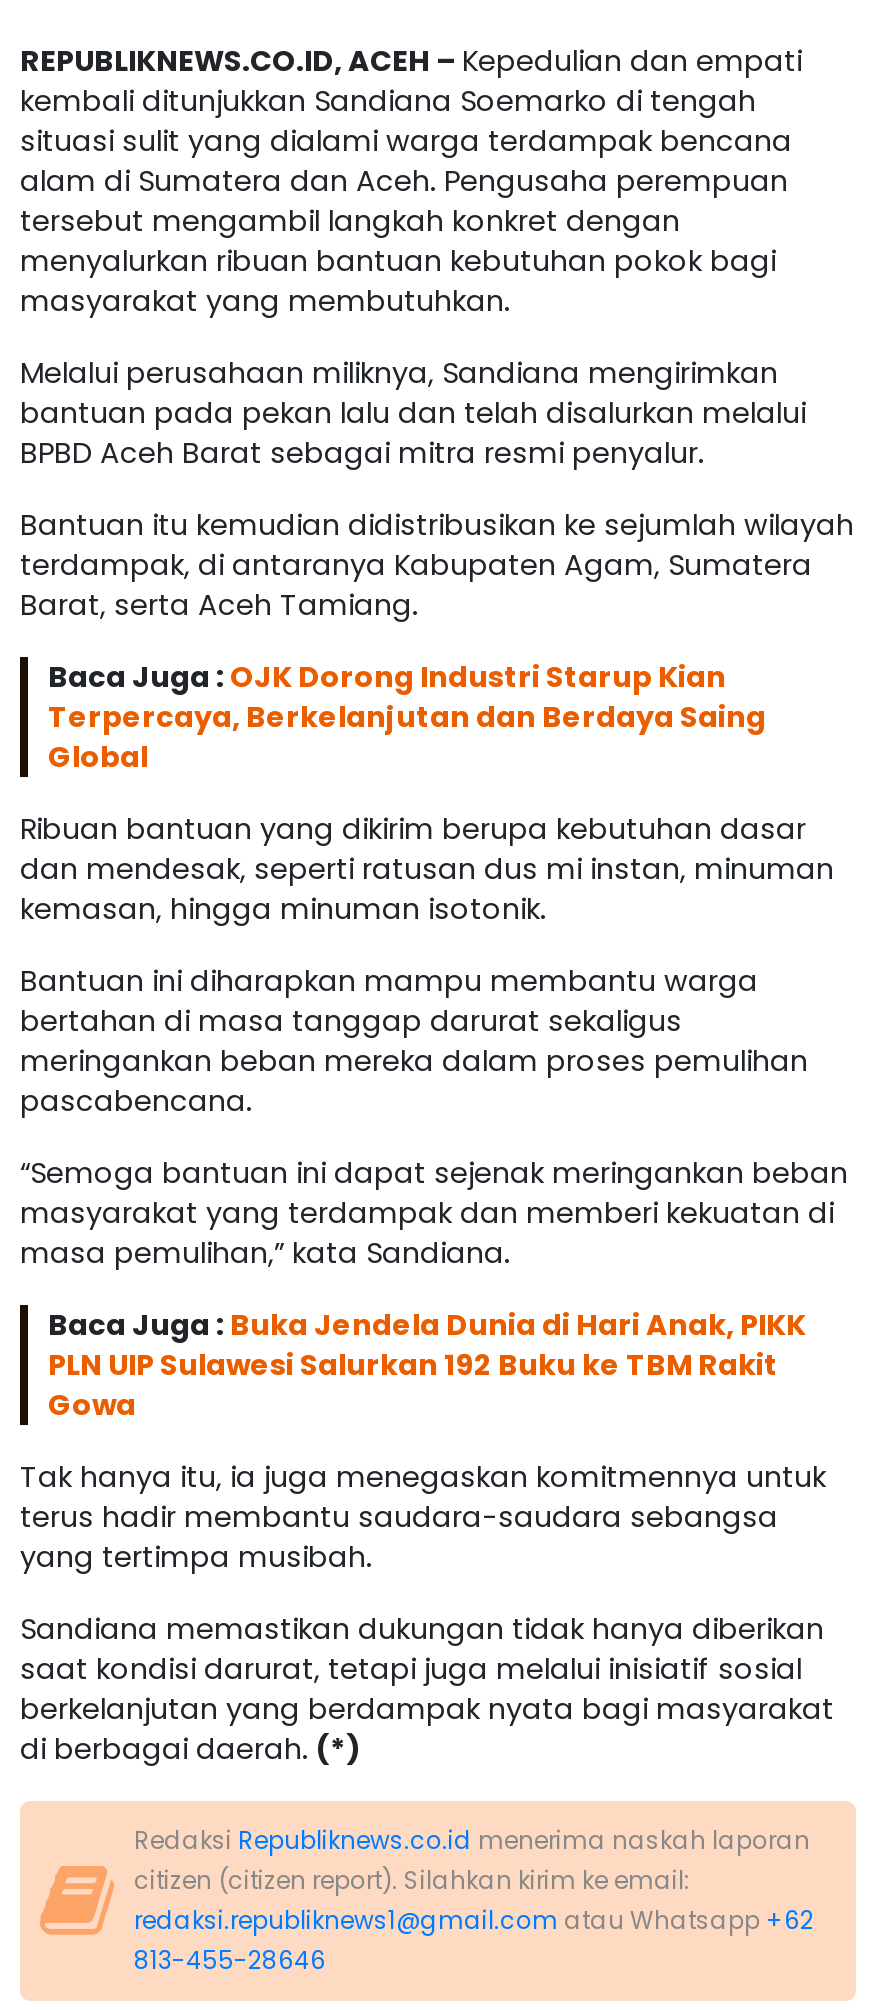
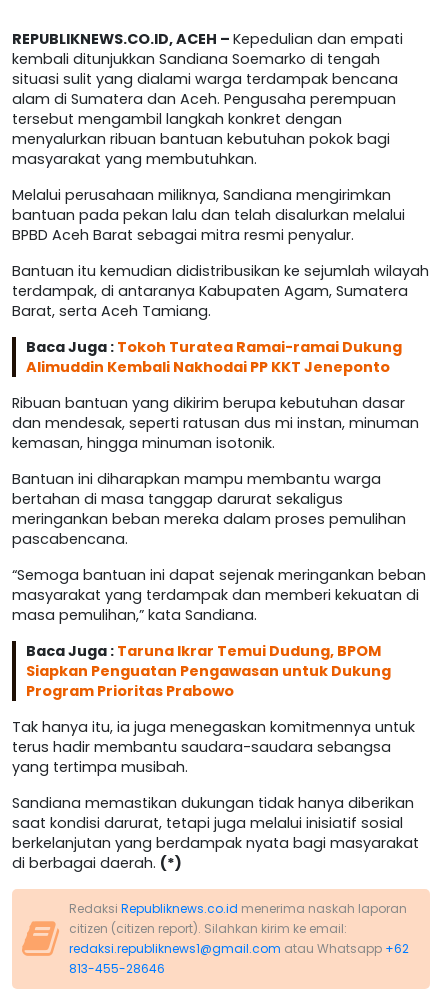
- Baca Juga : OJK Dorong Industri Starup Kian
- Terpercaya, Berkelanjutan dan Berdaya Saing
- Global
+ Baca Juga : Tokoh Turatea Ramai-ramai Dukung
+ Alimuddin Kembali Nakhodai PP KKT Jeneponto

- Baca Juga : Buka Jendela Dunia di Hari Anak, PIKK
- PLN UIP Sulawesi Salurkan 192 Buku ke TBM Rakit
- Gowa
+ Baca Juga : Taruna Ikrar Temui Dudung, BPOM
+ Siapkan Penguatan Pengawasan untuk Dukung
+ Program Prioritas Prabowo
